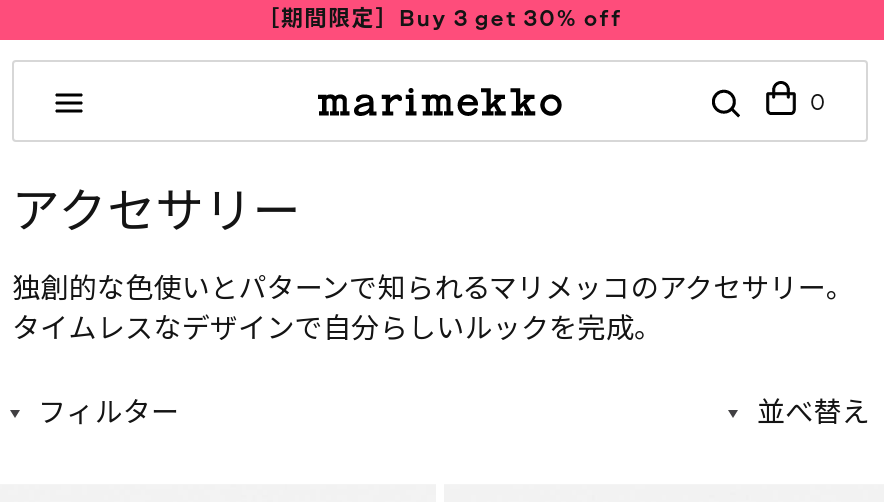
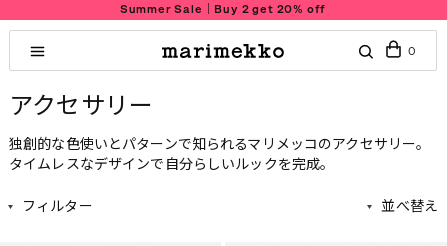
- ［期間限定］Buy 3 get 30% off
+ Summer Sale｜Buy 2 get 20% off
